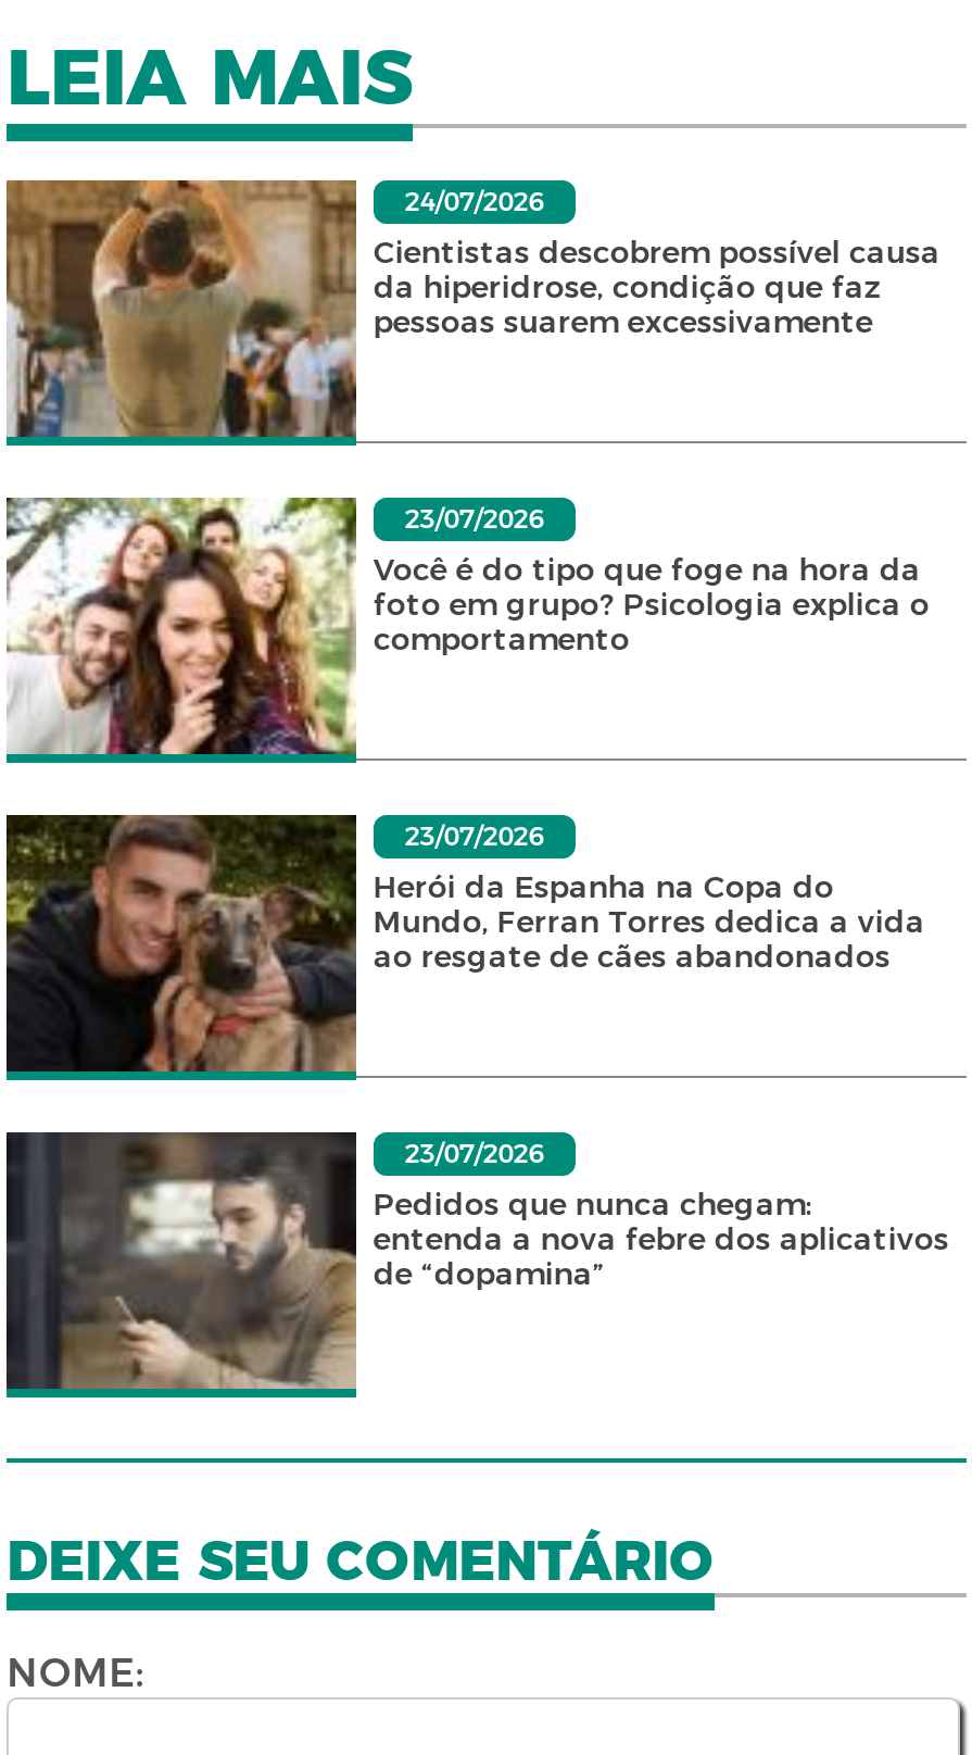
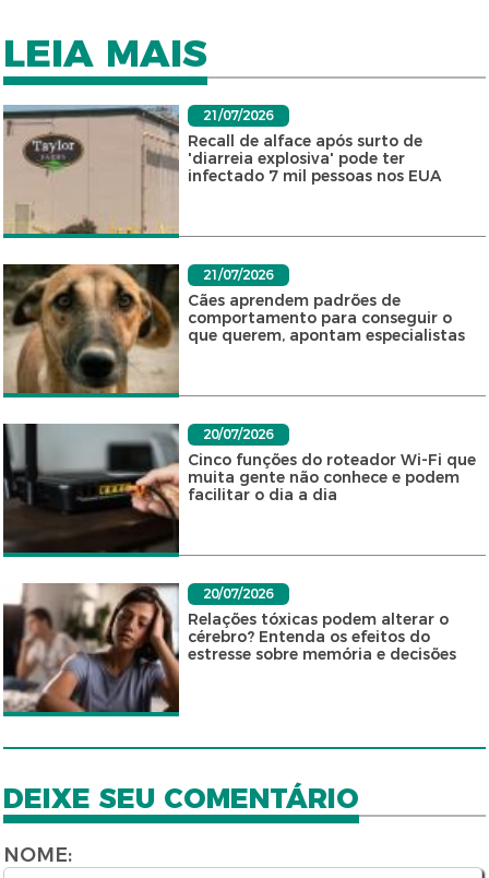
- [image]
- 24/07/2026
- Cientistas descobrem possível causa
- da hiperidrose, condição que faz
- pessoas suarem excessivamente
+ [image]
+ 21/07/2026
+ Recall de alface após surto de
+ 'diarreia explosiva' pode ter
+ infectado 7 mil pessoas nos EUA

- [image]
- 23/07/2026
- Você é do tipo que foge na hora da
- foto em grupo? Psicologia explica o
- comportamento
+ [image]
+ 21/07/2026
+ Cães aprendem padrões de
+ comportamento para conseguir o
+ que querem, apontam especialistas

- [image]
- 23/07/2026
- Herói da Espanha na Copa do
- Mundo, Ferran Torres dedica a vida
- ao resgate de cães abandonados
+ [image]
+ 20/07/2026
+ Cinco funções do roteador Wi-Fi que
+ muita gente não conhece e podem
+ facilitar o dia a dia

- [image]
- 23/07/2026
- Pedidos que nunca chegam:
- entenda a nova febre dos aplicativos
- de “dopamina”
+ [image]
+ 20/07/2026
+ Relações tóxicas podem alterar o
+ cérebro? Entenda os efeitos do
+ estresse sobre memória e decisões
